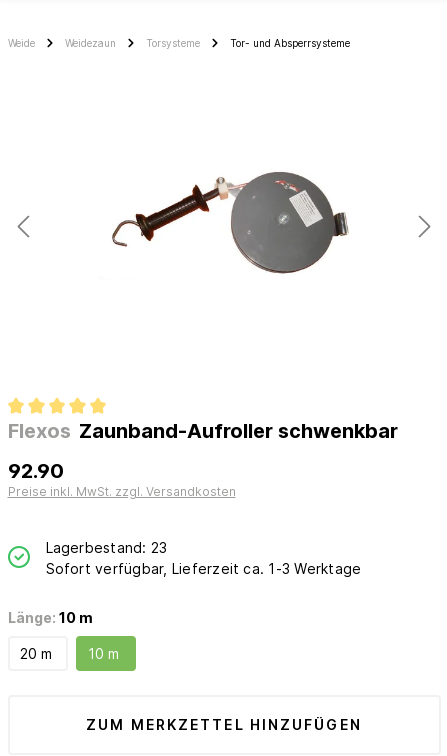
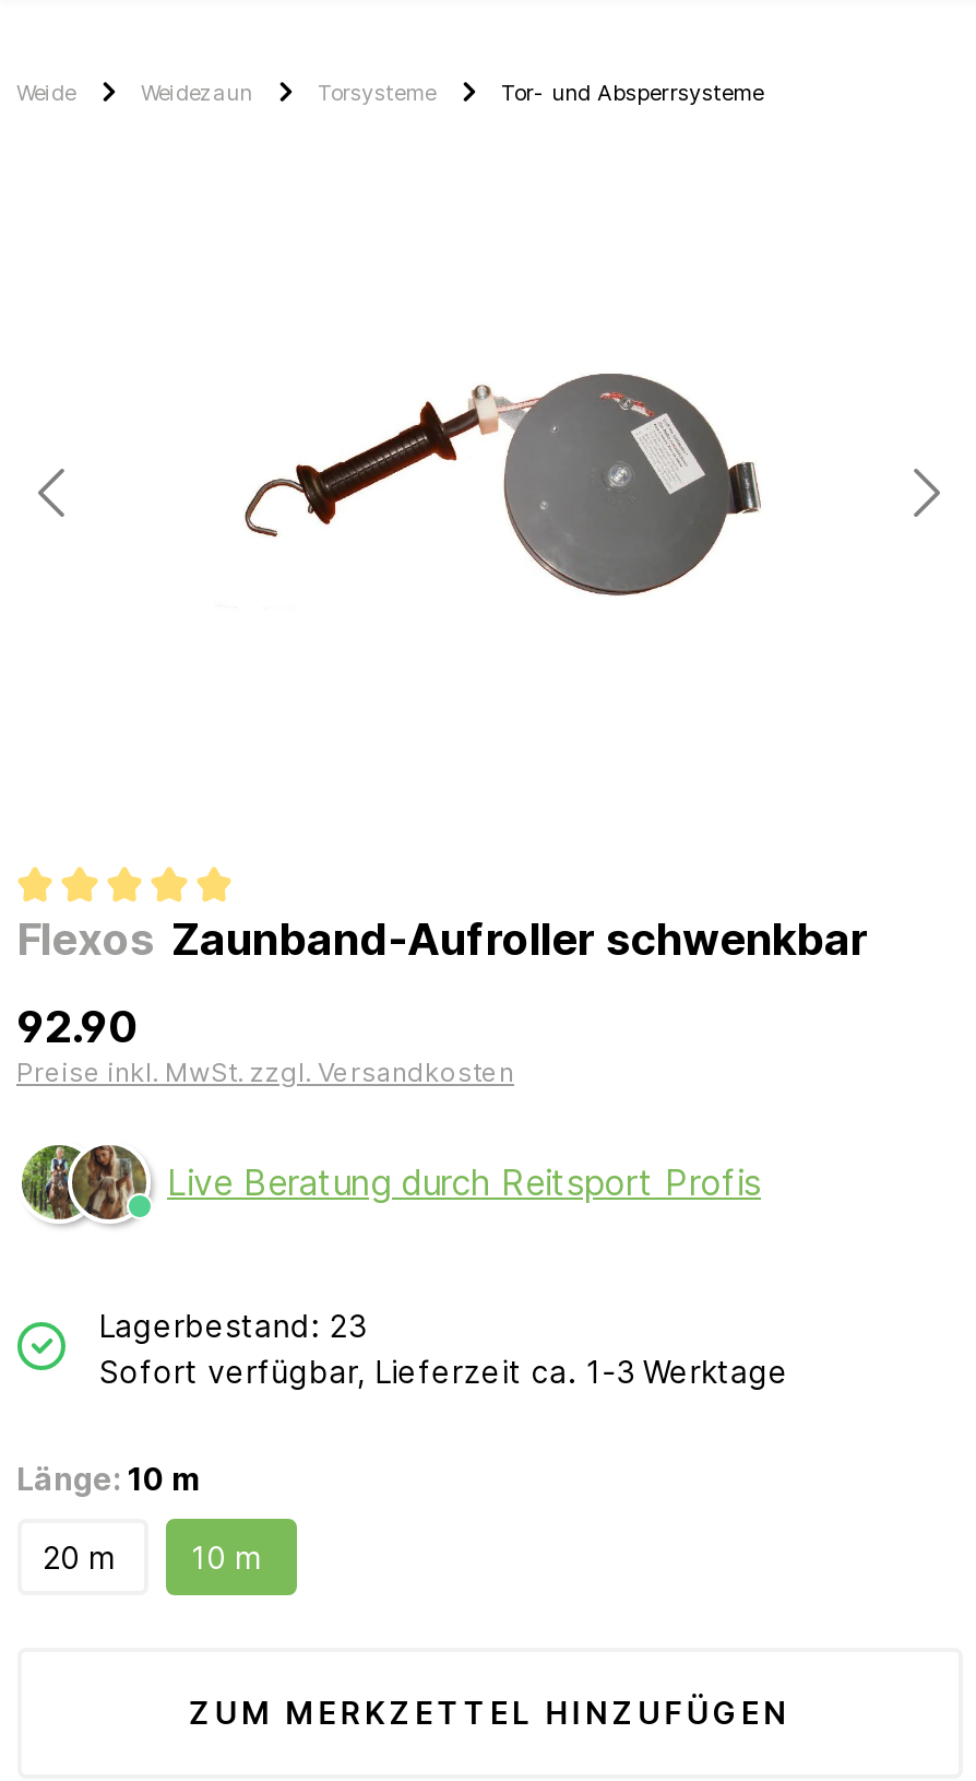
+ [image]
+ Live Beratung durch Reitsport Profis
